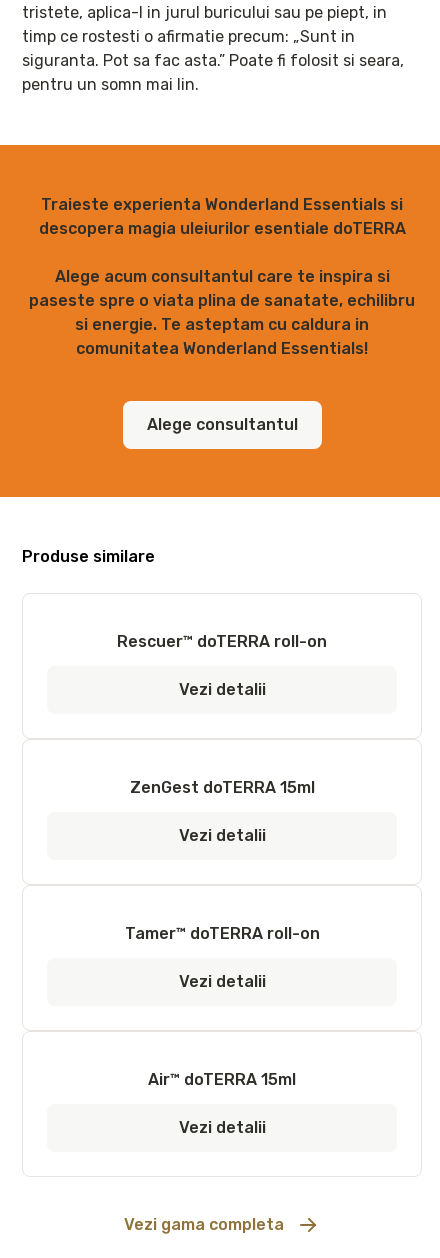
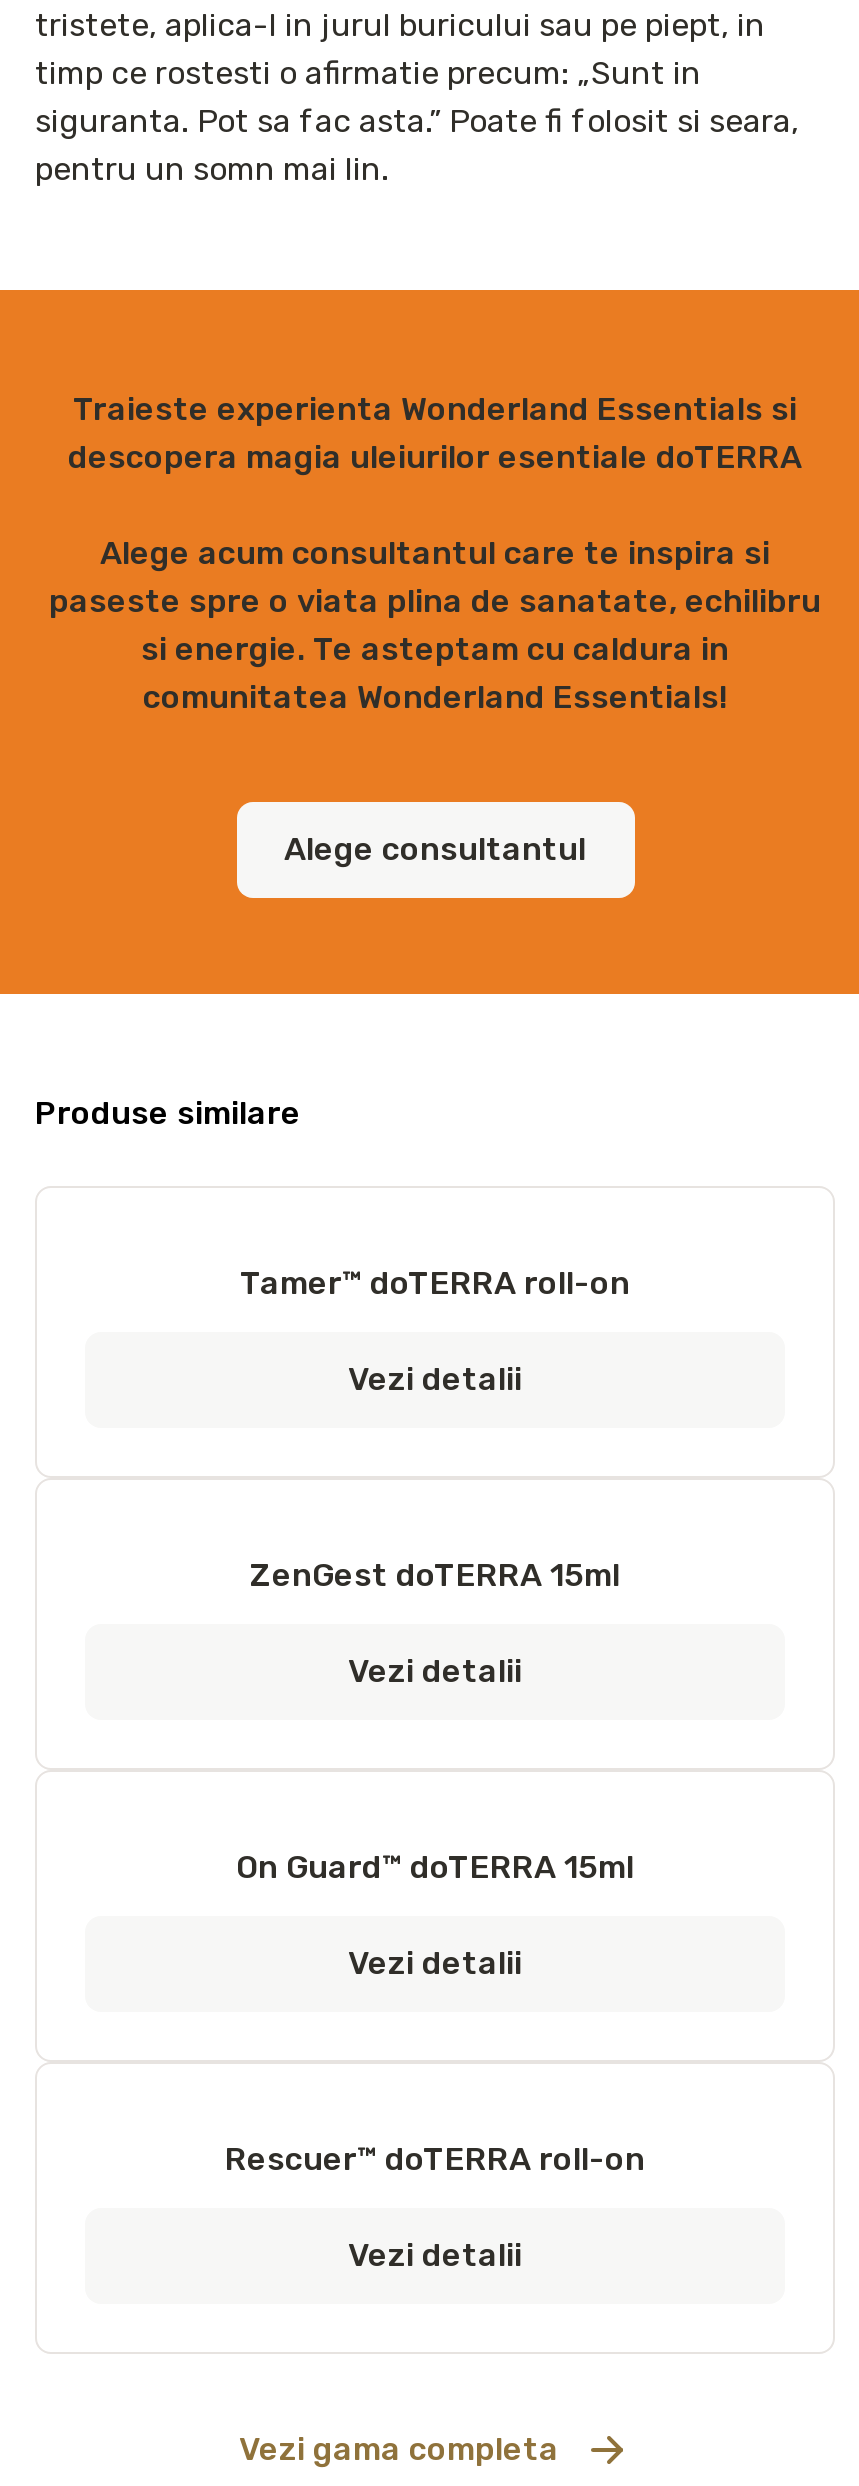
moved down: Rescuer™ doTERRA roll-on

+ On Guard™ doTERRA 15ml

moved up: Tamer™ doTERRA roll-on

- Air™ doTERRA 15ml
